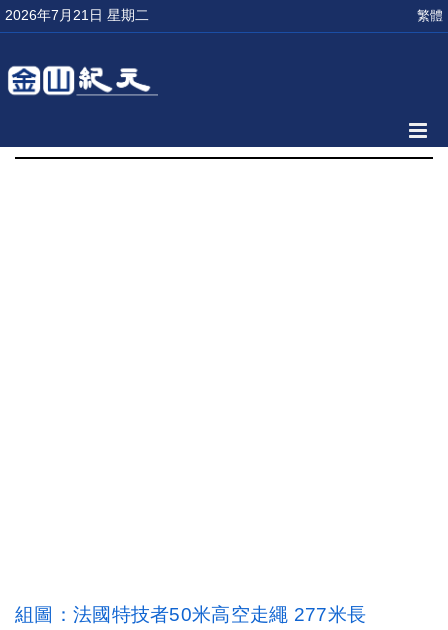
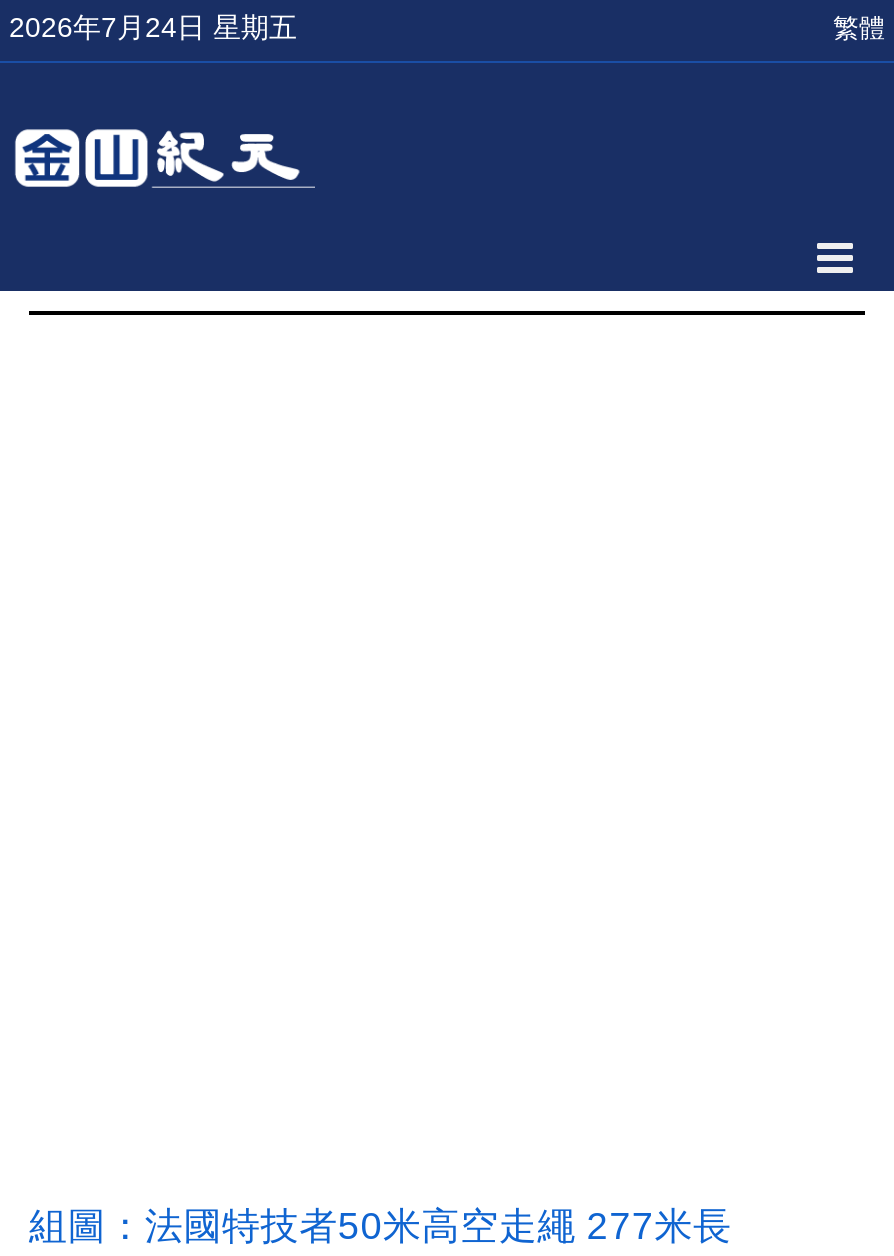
- 2026年7月21日 星期二
+ 2026年7月24日 星期五
